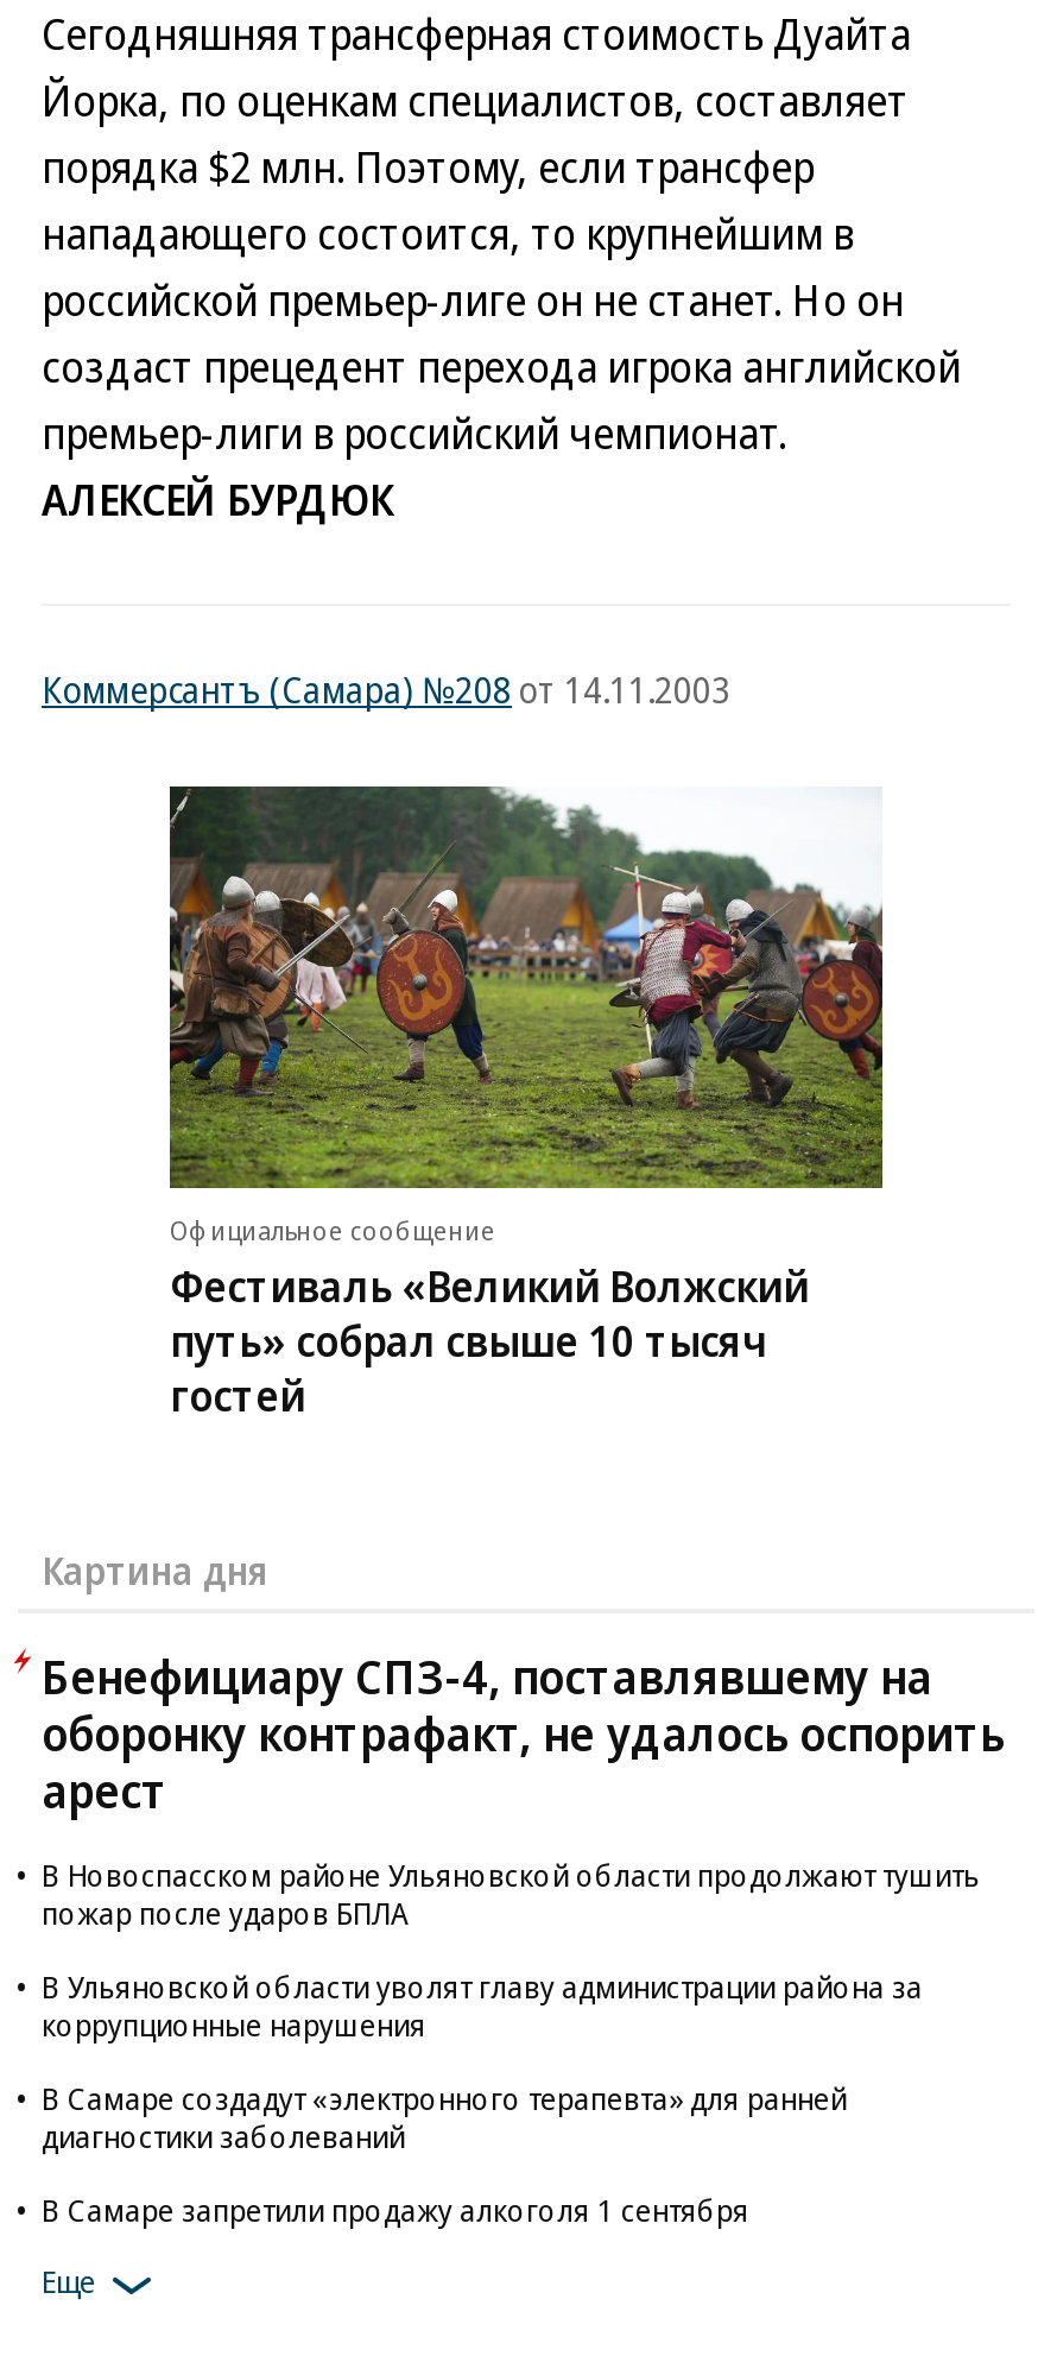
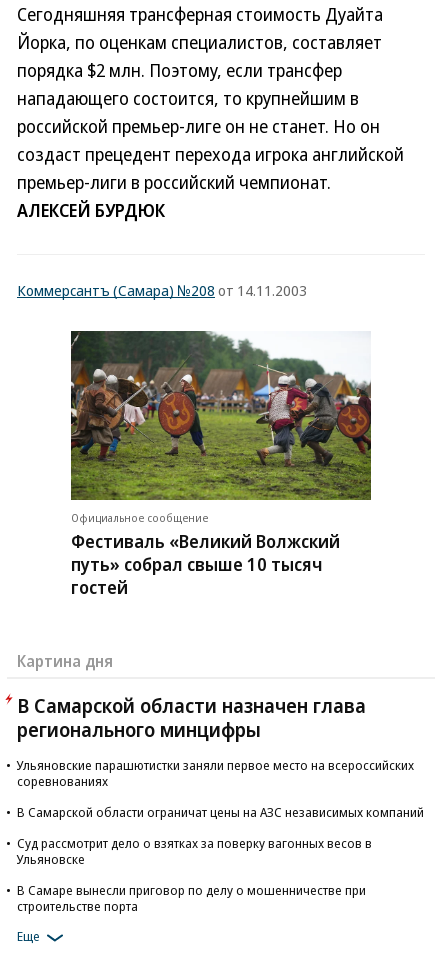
- Бенефициару СПЗ-4, поставлявшему на
- оборонку контрафакт, не удалось оспорить
- арест
+ В Самарской области назначен глава
+ регионального минцифры

- В Новоспасском районе Ульяновской области продолжают тушить
- пожар после ударов БПЛА
+ Ульяновские парашютистки заняли первое место на всероссийских
+ соревнованиях

- В Ульяновской области уволят главу администрации района за
- коррупционные нарушения
+ В Самарской области ограничат цены на АЗС независимых компаний

- В Самаре создадут «электронного терапевта» для ранней
- диагностики заболеваний
+ Суд рассмотрит дело о взятках за поверку вагонных весов в
+ Ульяновске

- В Самаре запретили продажу алкоголя 1 сентября
+ В Самаре вынесли приговор по делу о мошенничестве при
+ строительстве порта
